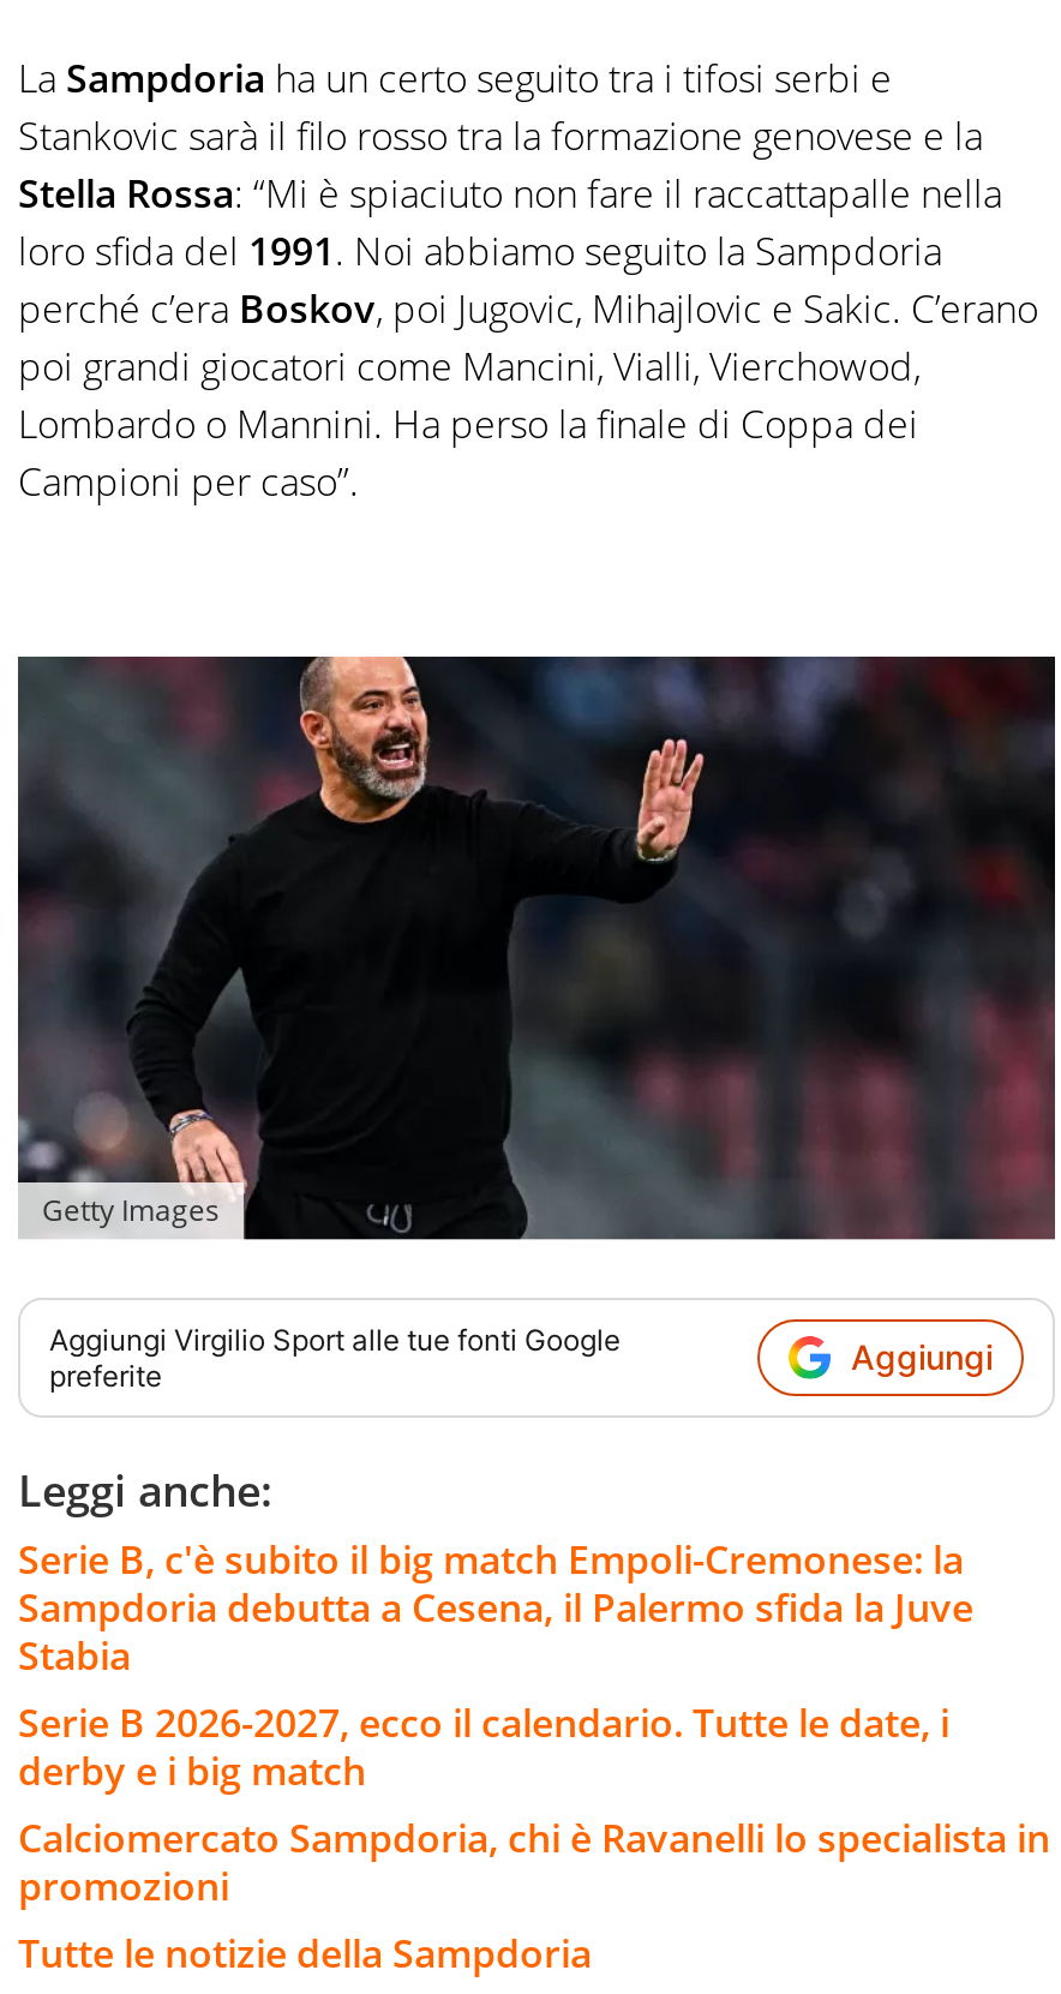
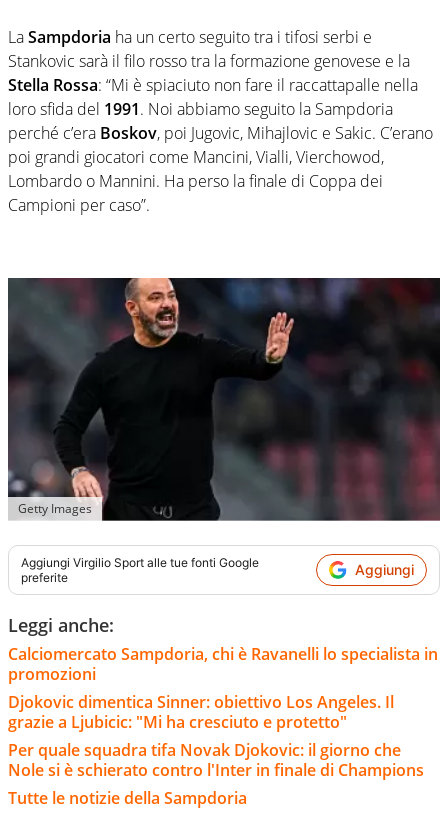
- Serie B, c'è subito il big match Empoli-Cremonese: la
- Sampdoria debutta a Cesena, il Palermo sfida la Juve
- Stabia
- Serie B 2026-2027, ecco il calendario. Tutte le date, i
- derby e i big match

moved up: Calciomercato Sampdoria, chi è Ravanelli lo specialista in | promozioni

+ Djokovic dimentica Sinner: obiettivo Los Angeles. Il
+ grazie a Ljubicic: "Mi ha cresciuto e protetto"
+ Per quale squadra tifa Novak Djokovic: il giorno che
+ Nole si è schierato contro l'Inter in finale di Champions
